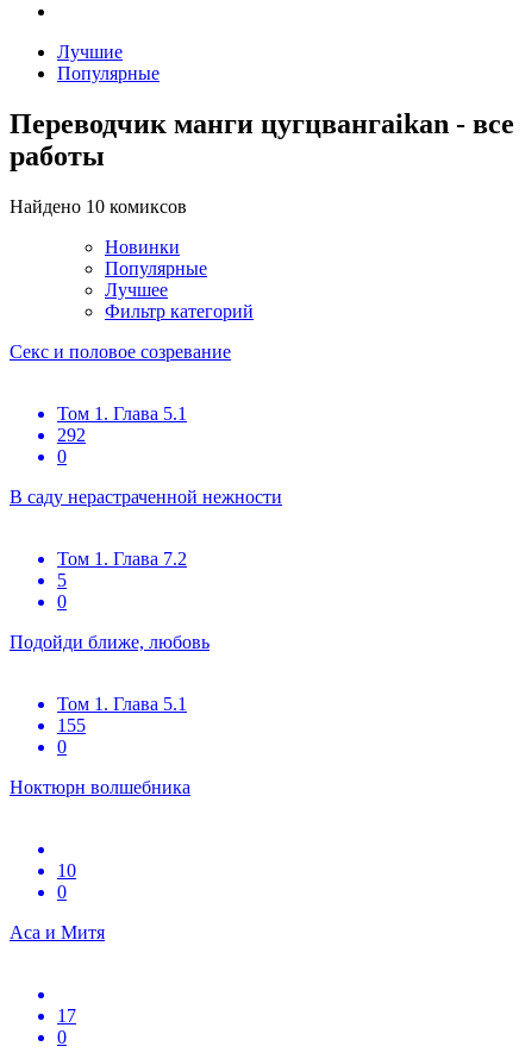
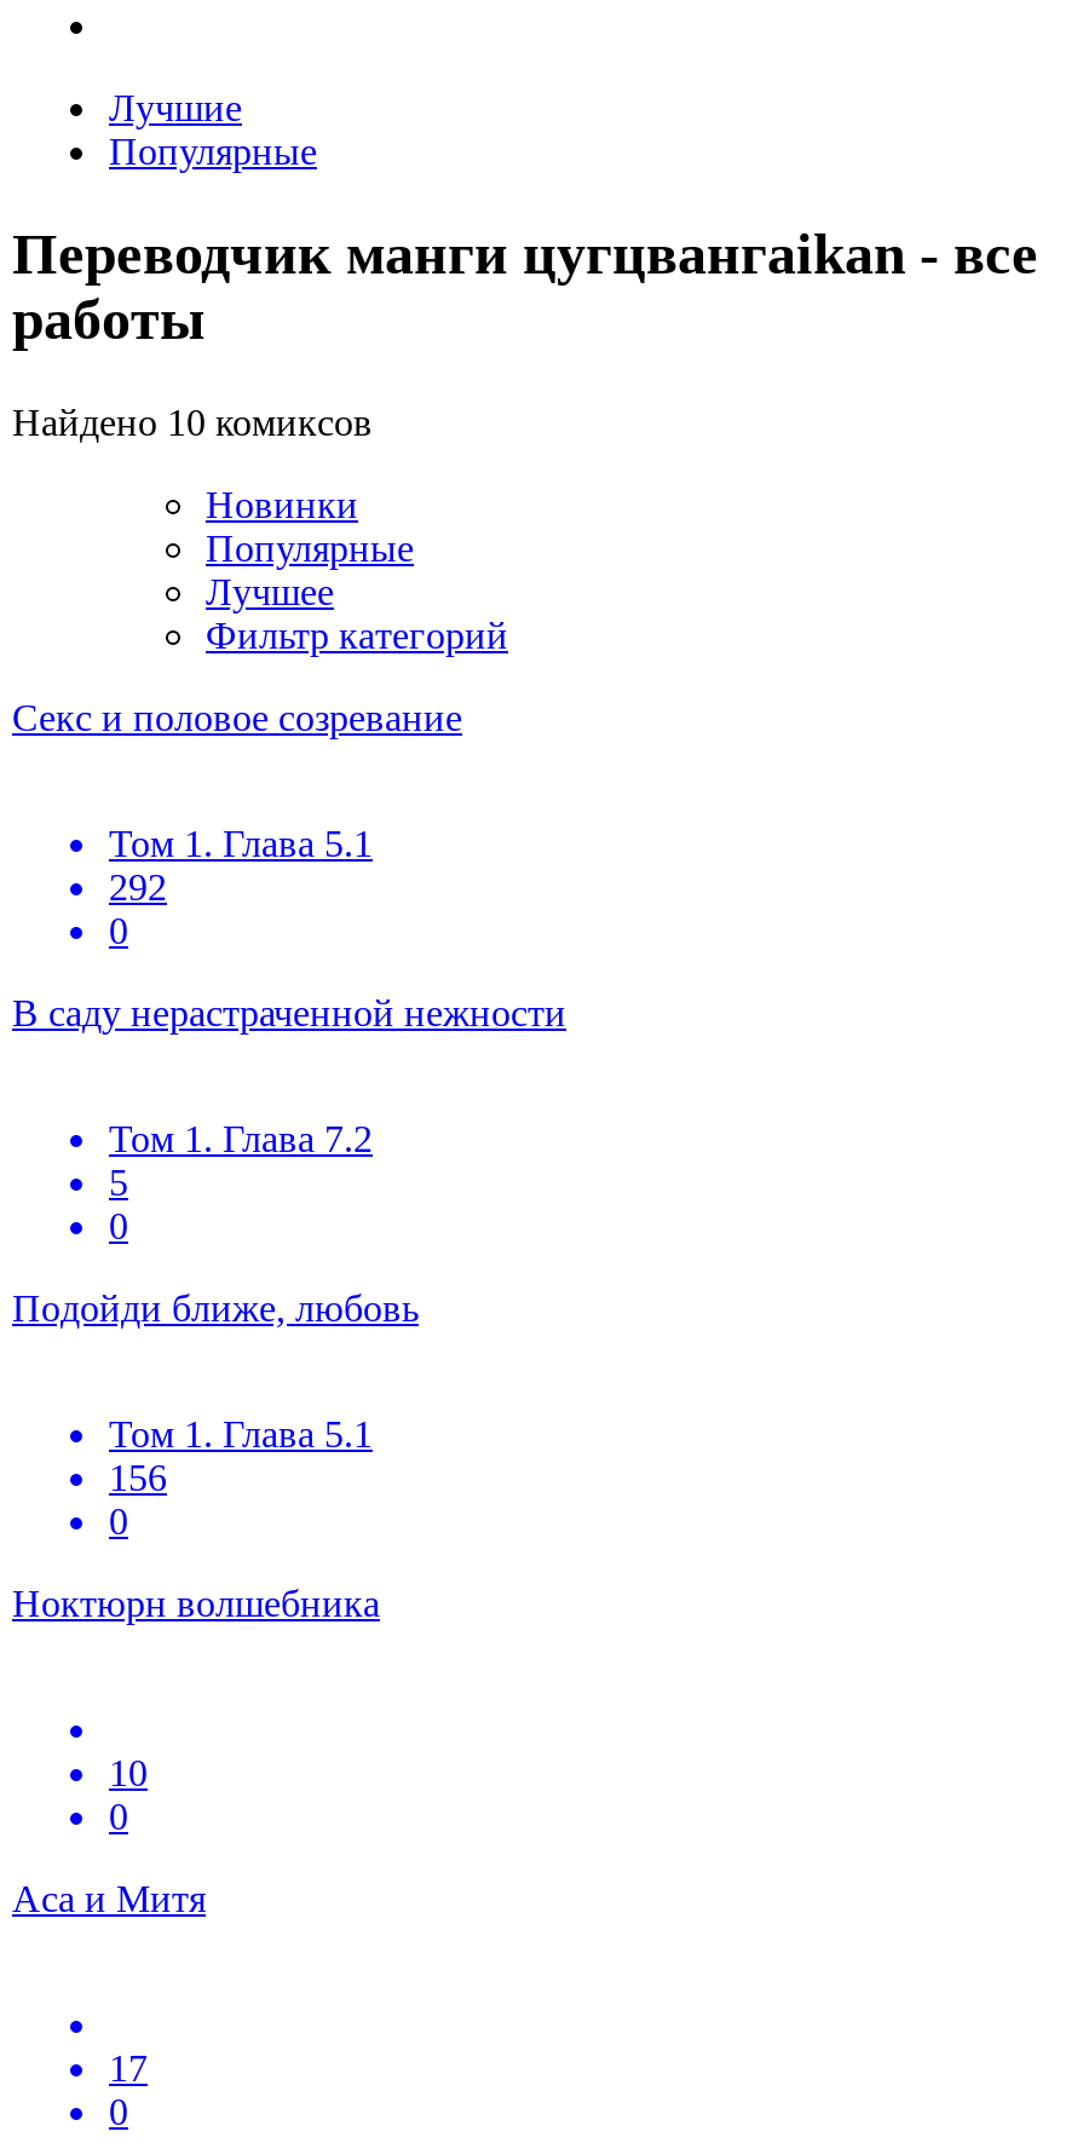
- 155
+ 156
